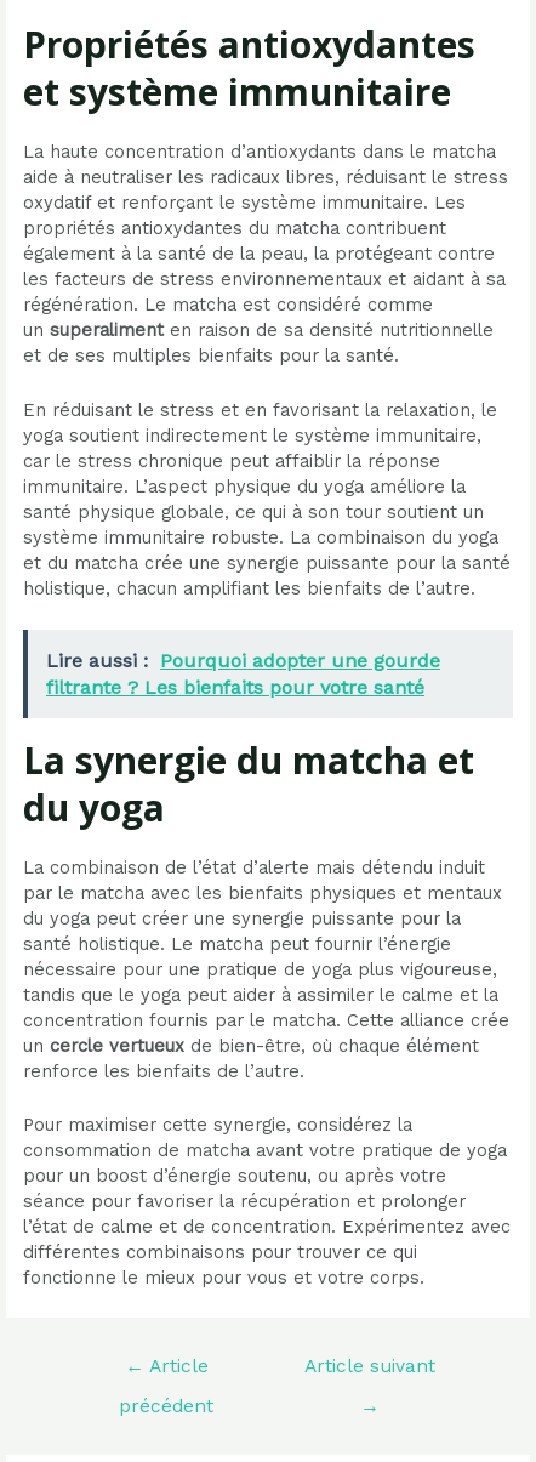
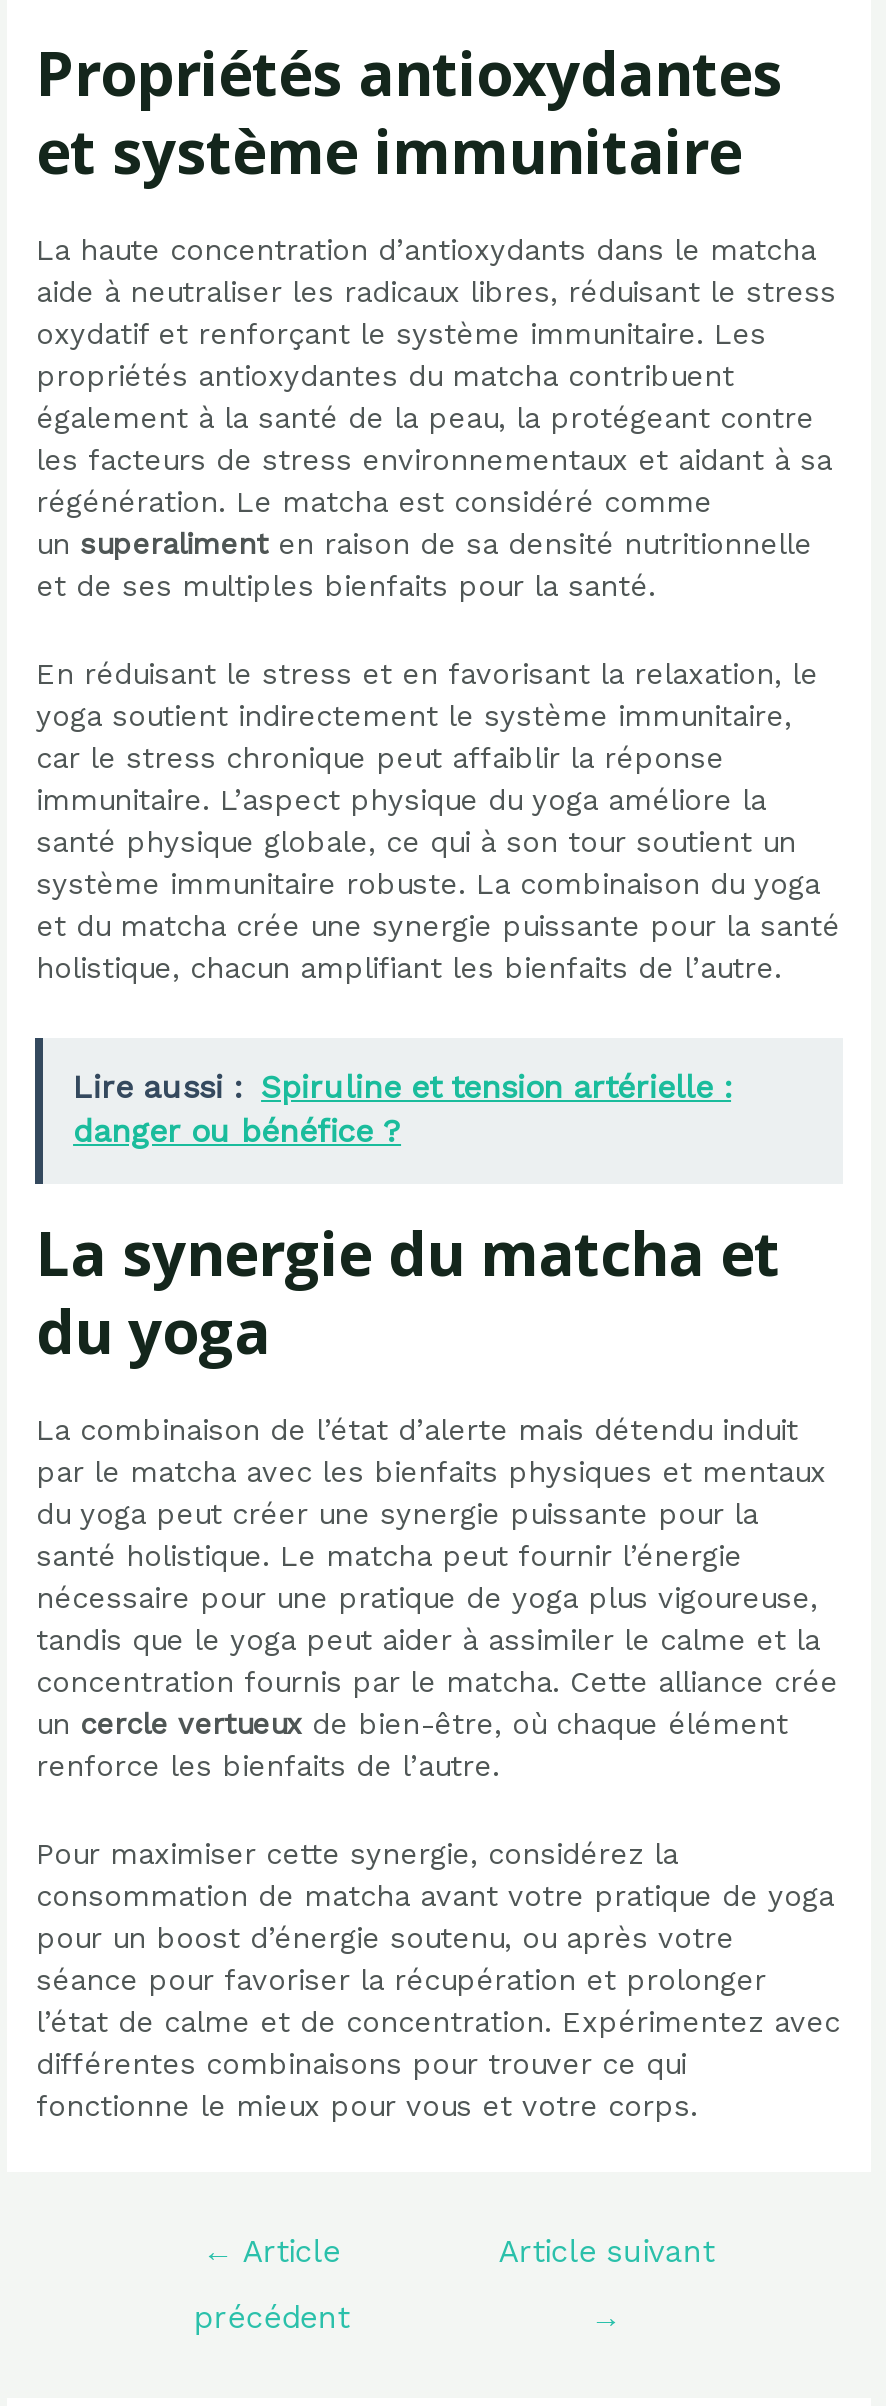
- Lire aussi : Pourquoi adopter une gourde
- filtrante ? Les bienfaits pour votre santé
+ Lire aussi : Spiruline et tension artérielle :
+ danger ou bénéfice ?
